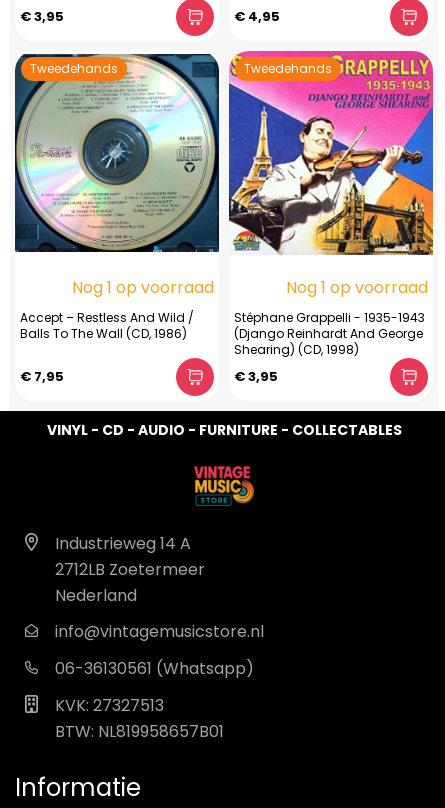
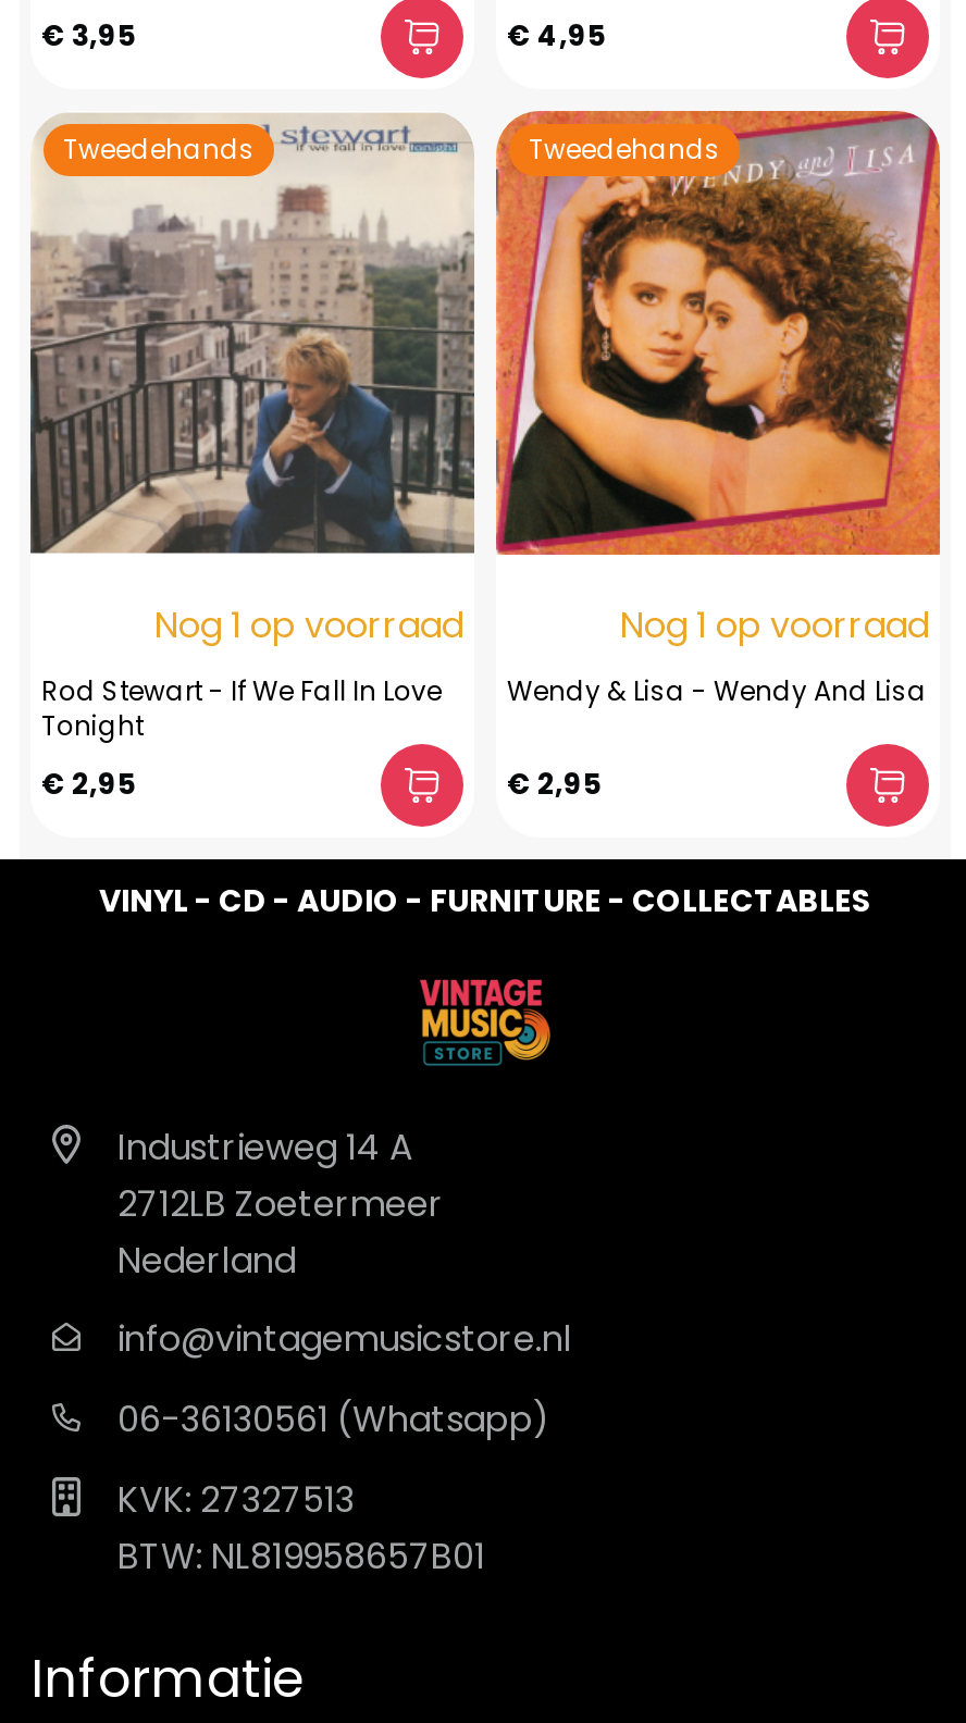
- [image]
+ [image]

- [image]
+ [image]

- Accept – Restless And Wild /
- Balls To The Wall (CD, 1986)
+ Rod Stewart - If We Fall In Love
+ Tonight

- Stéphane Grappelli - 1935-1943
- (Django Reinhardt And George
- Shearing) (CD, 1998)
+ Wendy & Lisa - Wendy And Lisa

- € 7,95
+ € 2,95

- € 3,95
+ € 2,95
